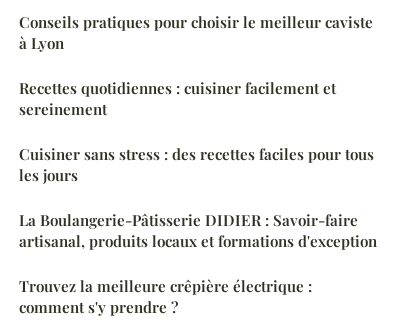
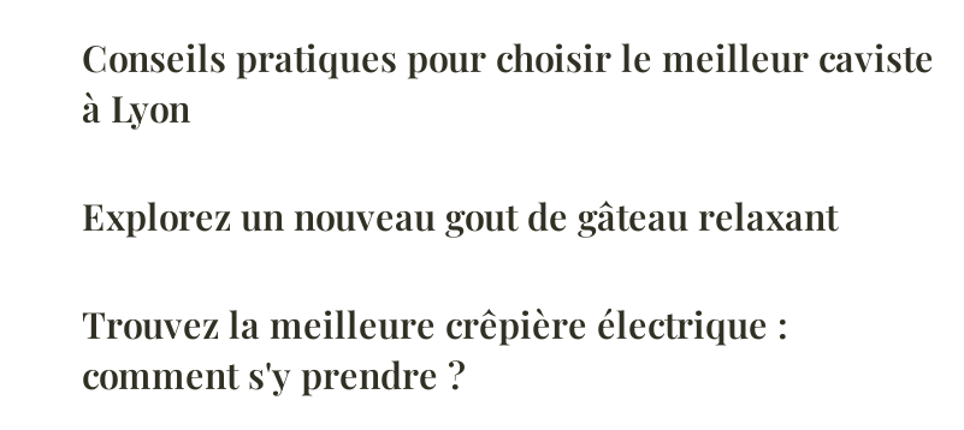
- Recettes quotidiennes : cuisiner facilement et
- sereinement
- Cuisiner sans stress : des recettes faciles pour tous
- les jours
- La Boulangerie-Pâtisserie DIDIER : Savoir-faire
- artisanal, produits locaux et formations d'exception
+ Explorez un nouveau gout de gâteau relaxant
